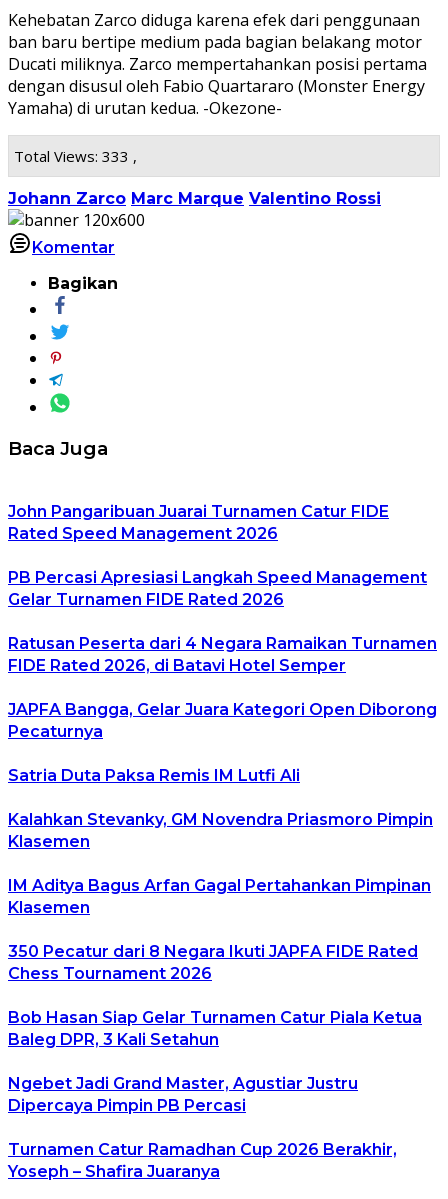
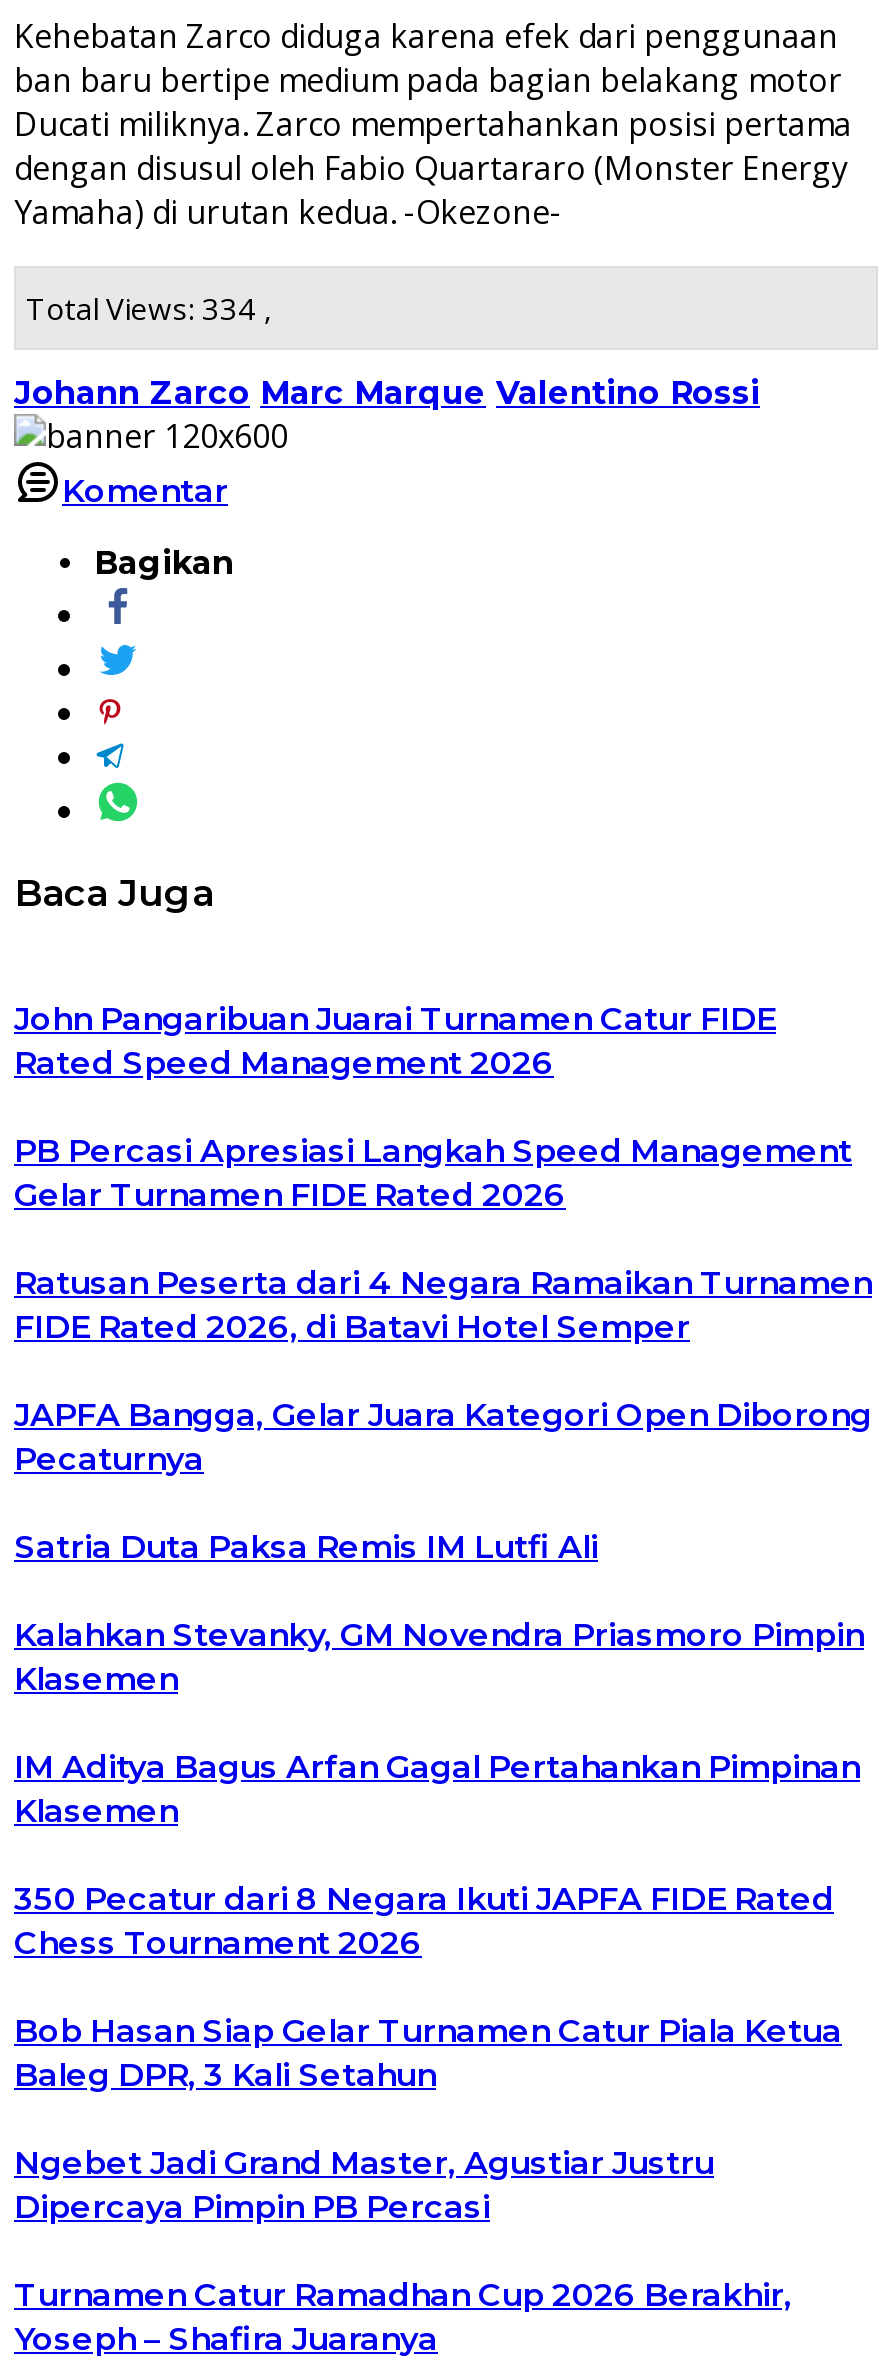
- Total Views: 333 ,
+ Total Views: 334 ,
